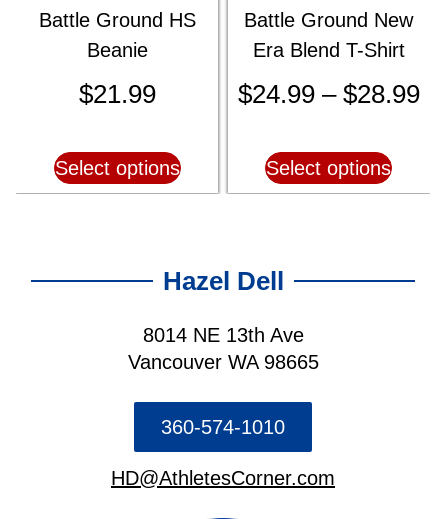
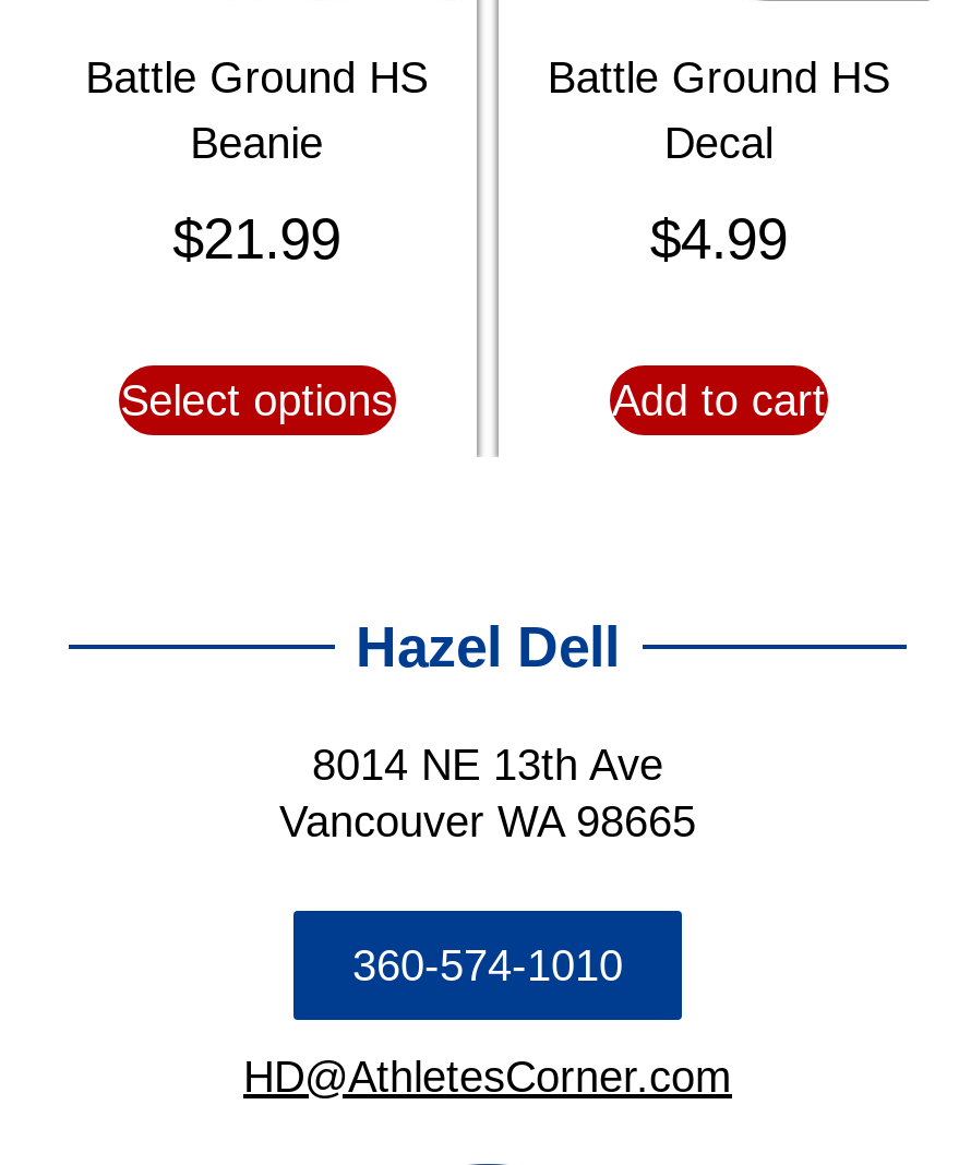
- Battle Ground New
- Era Blend T-Shirt
+ Battle Ground HS
+ Decal

- $24.99 – $28.99
+ $4.99

- Select options
+ Add to cart
